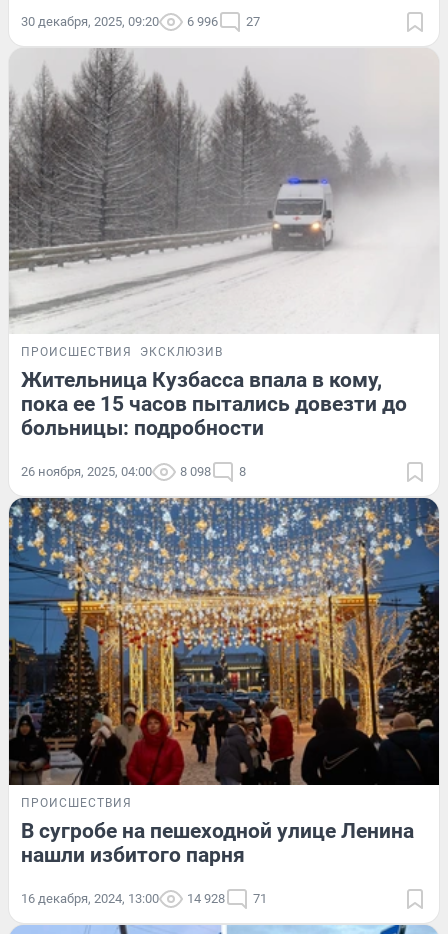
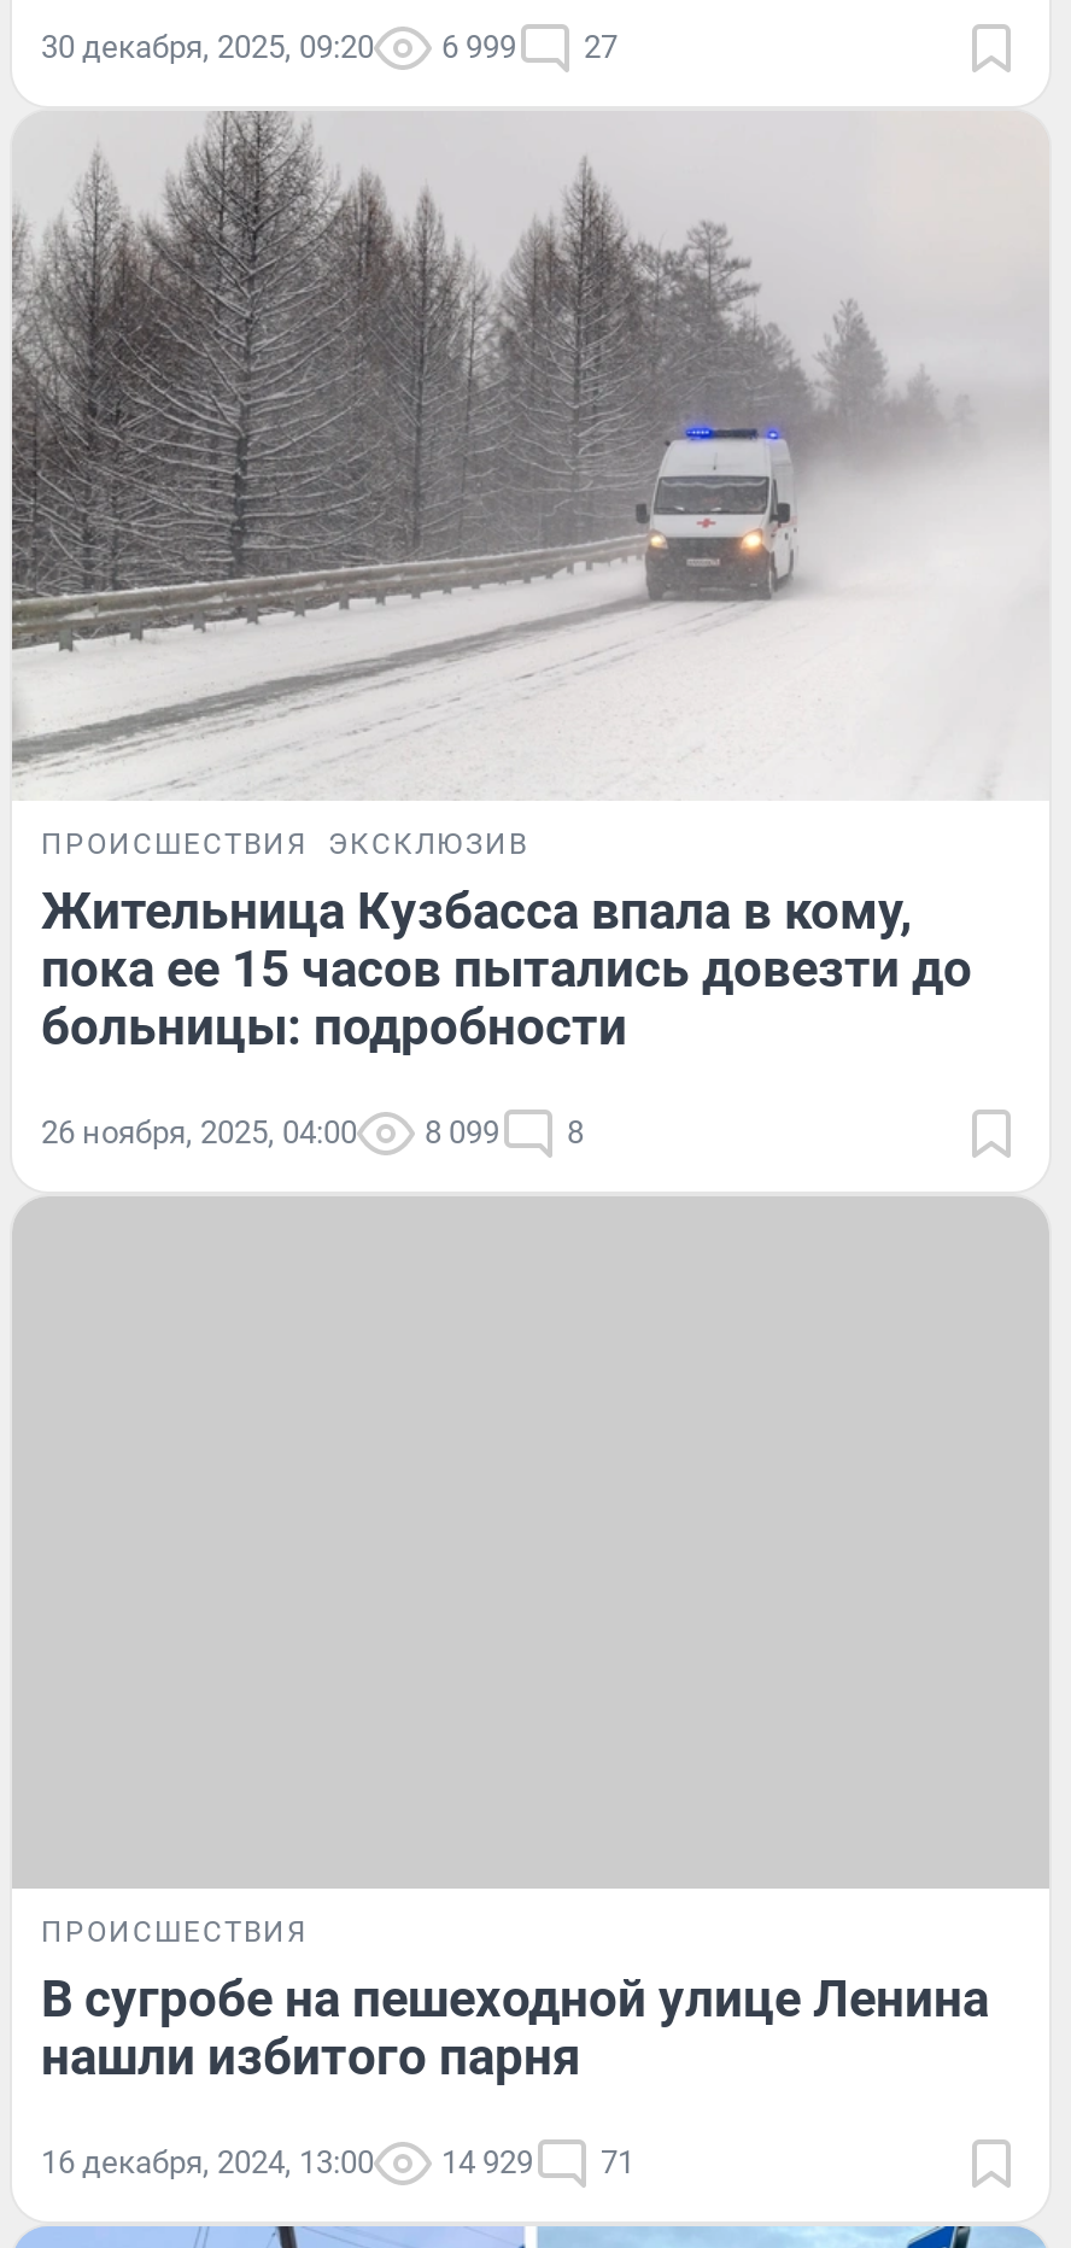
- 30 декабря, 2025, 09:20 6 996 27
+ 30 декабря, 2025, 09:20 6 999 27

- 26 ноября, 2025, 04:00 8 098 8
+ 26 ноября, 2025, 04:00 8 099 8

- [image]

- 16 декабря, 2024, 13:00 14 928 71
+ 16 декабря, 2024, 13:00 14 929 71
